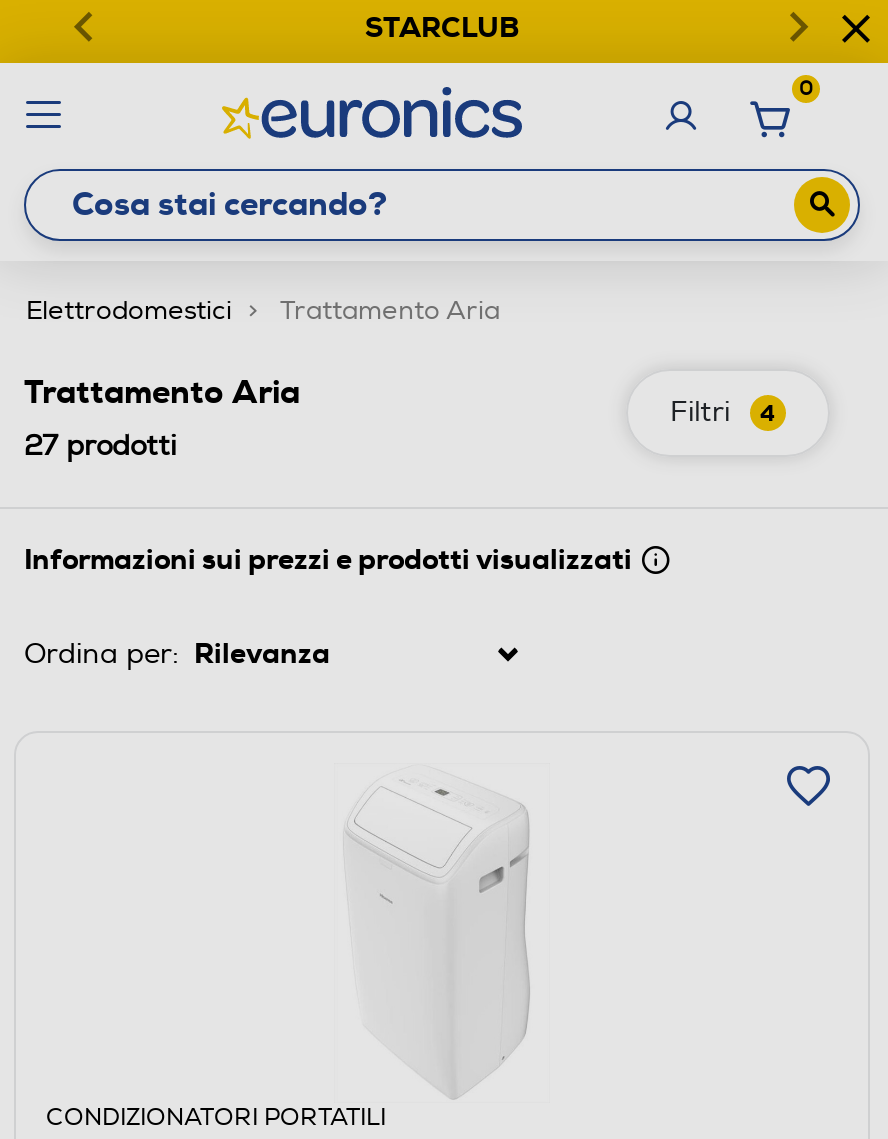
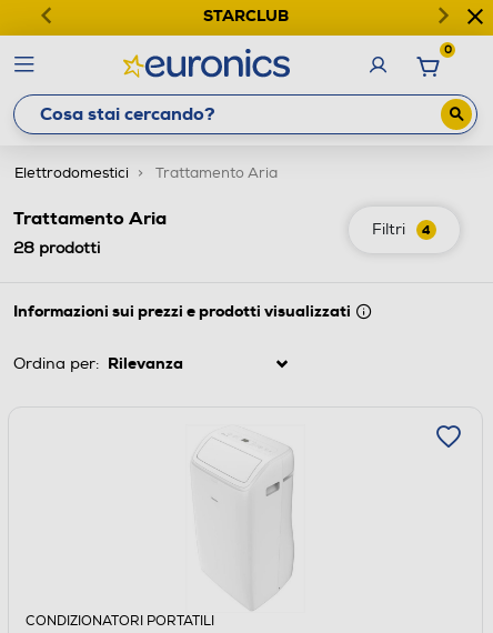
- 27 prodotti
+ 28 prodotti
